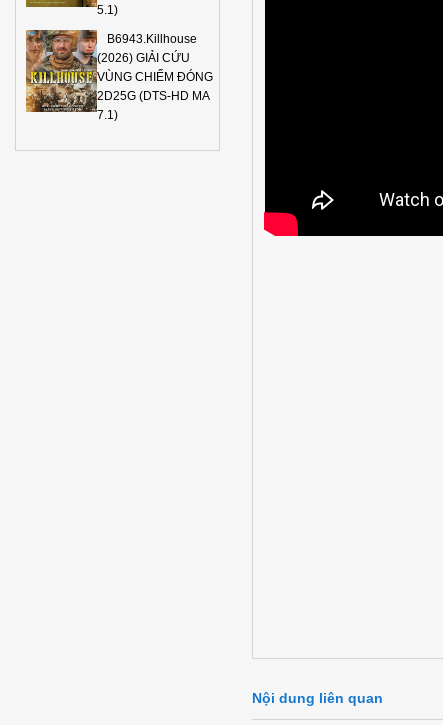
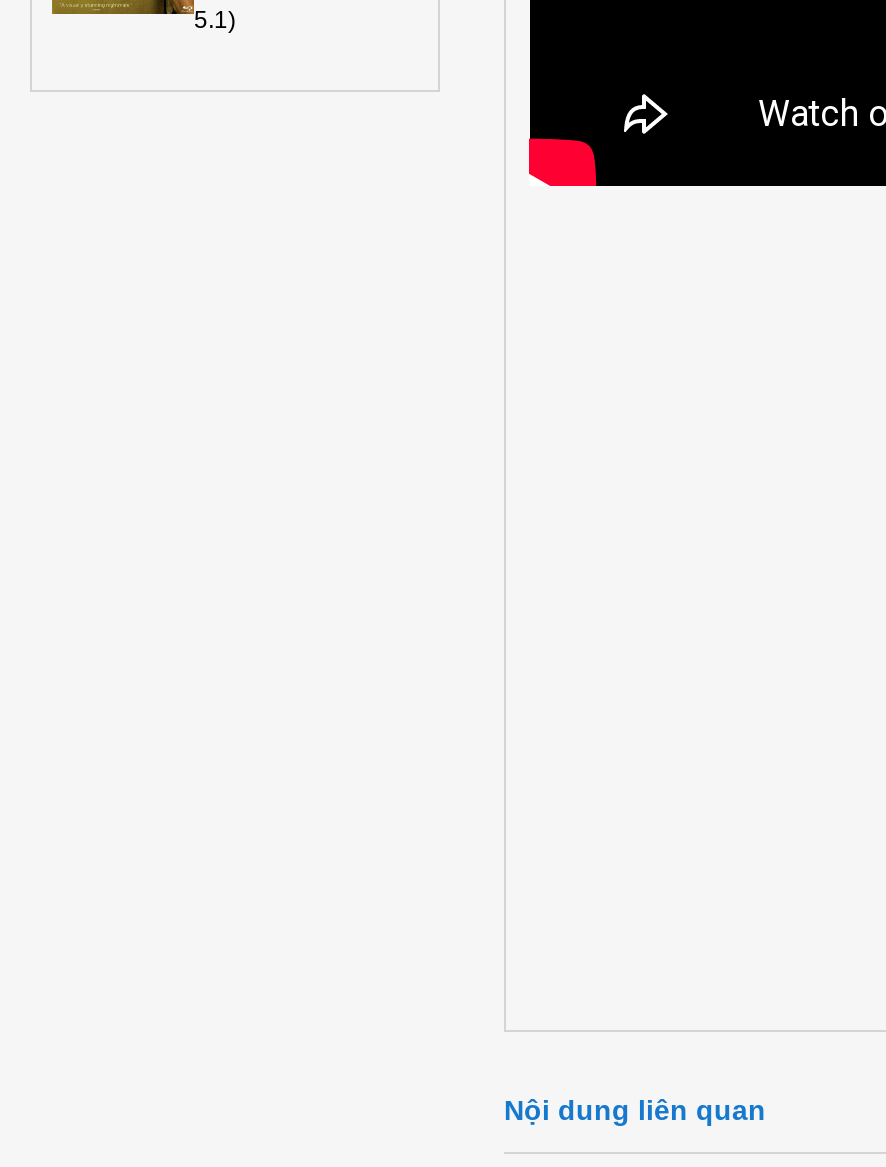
- [image]
- B6943.Killhouse
- (2026) GIẢI CỨU
- VÙNG CHIẾM ĐÓNG
- 2D25G (DTS-HD MA
- 7.1)
